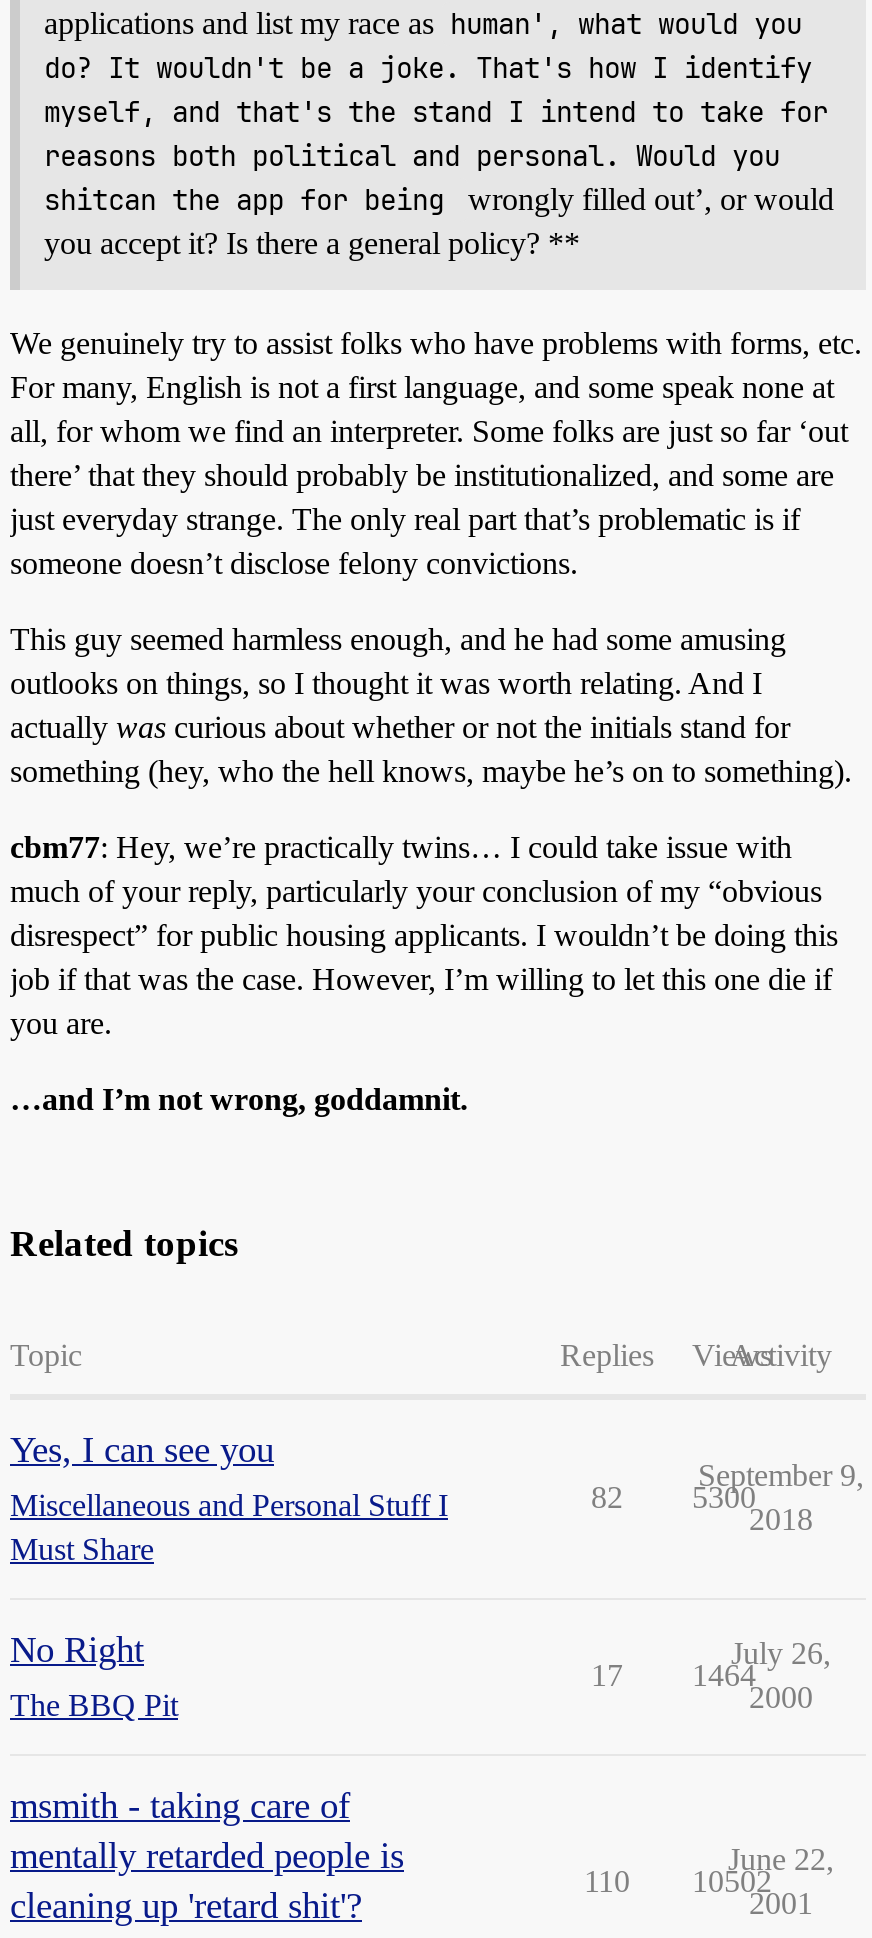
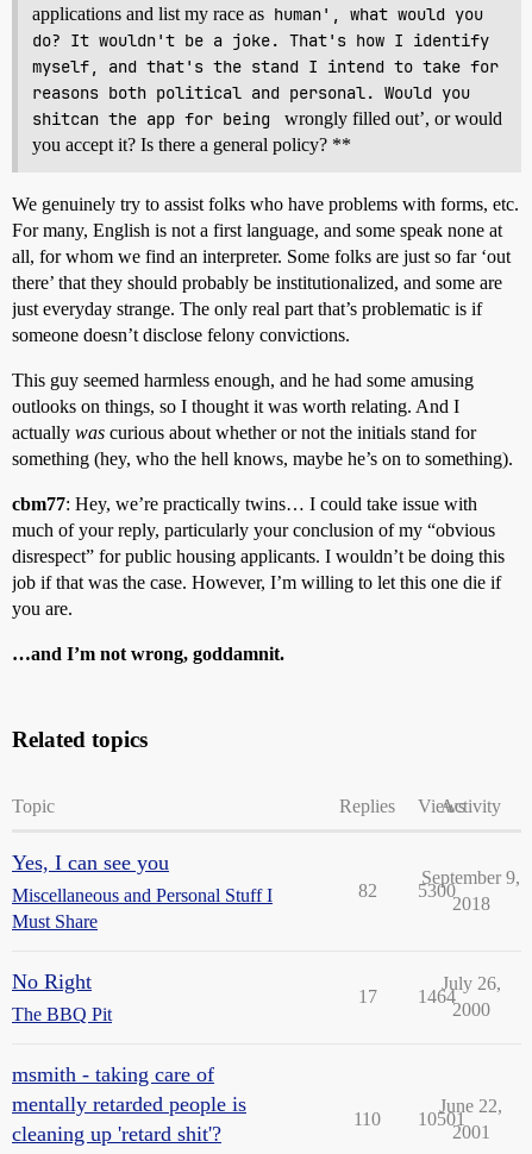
- 110 10502
+ 110 10501
